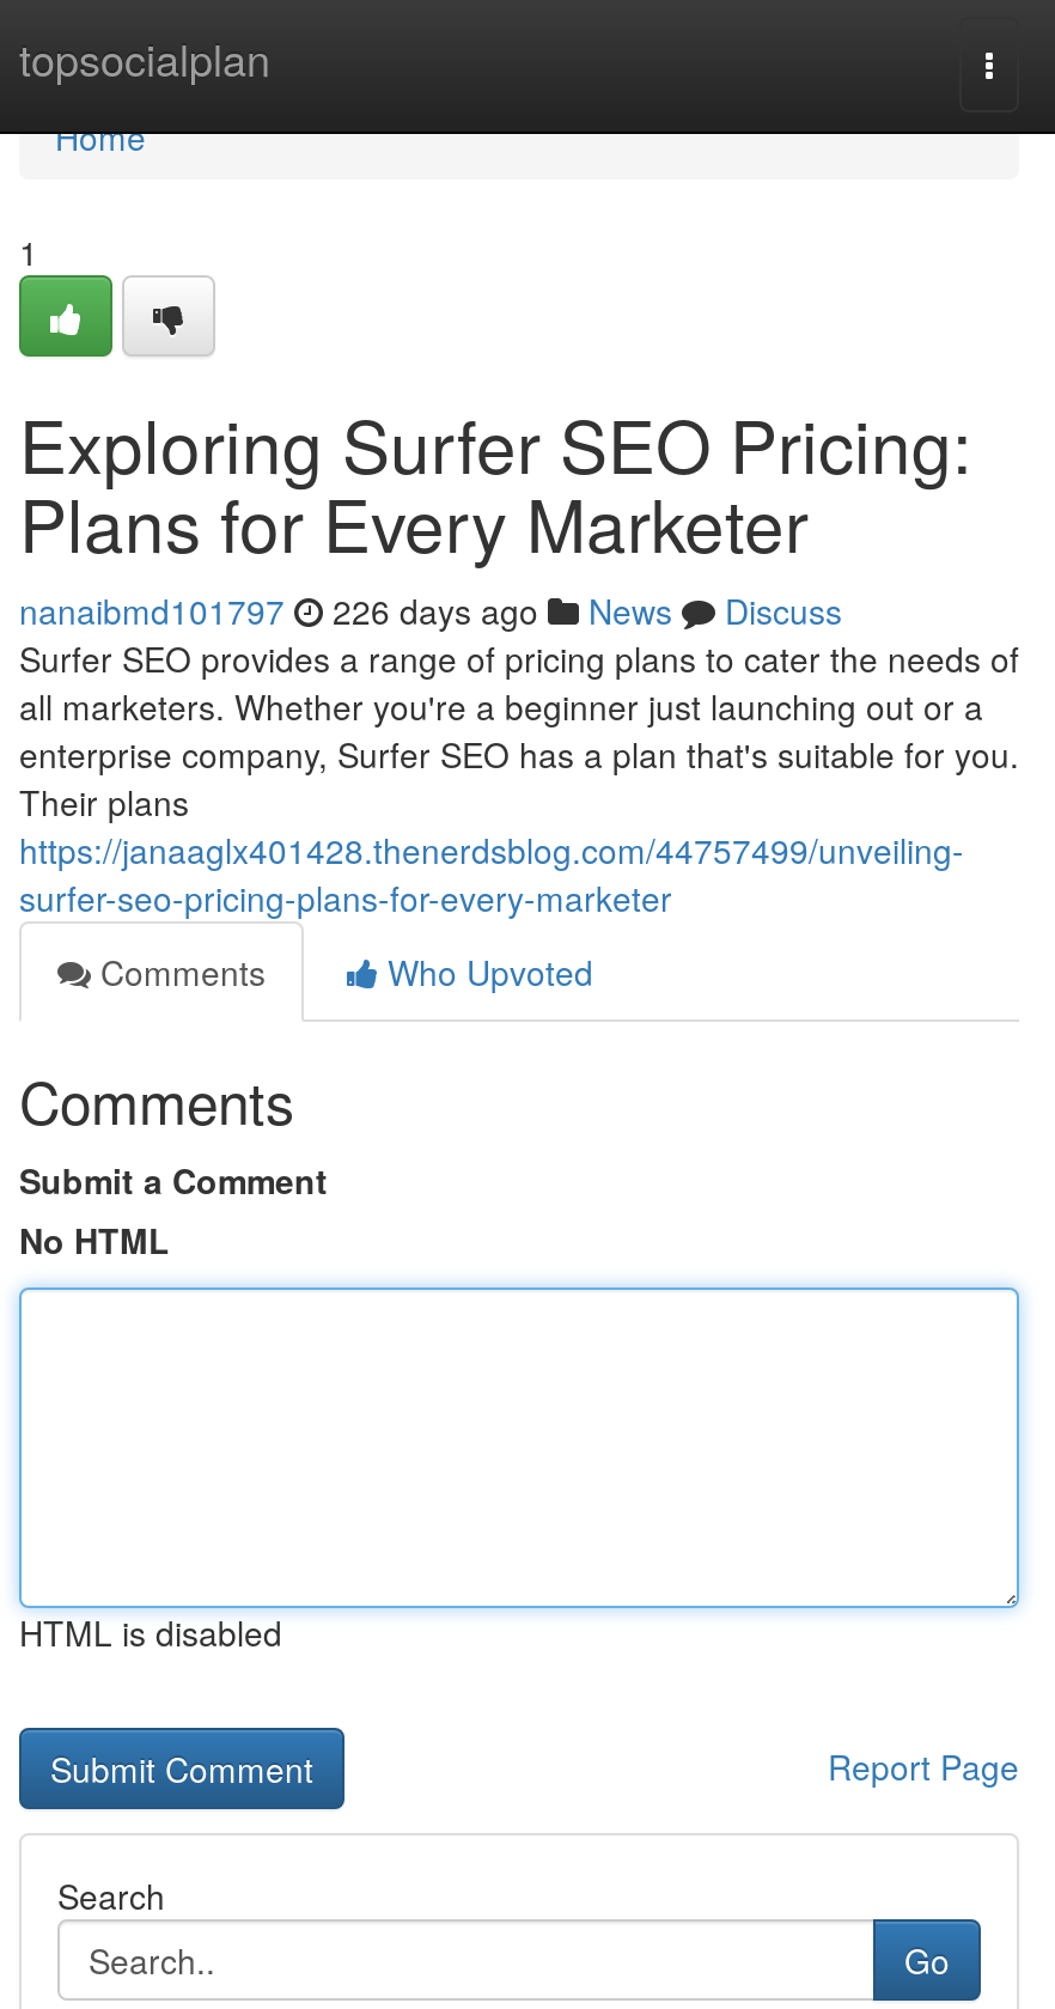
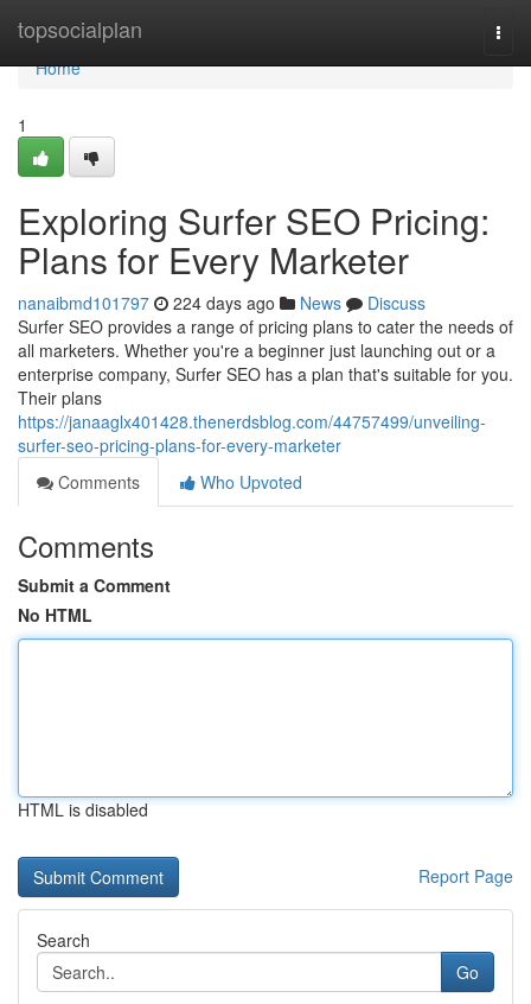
- nanaibmd101797 226 days ago News Discuss
+ nanaibmd101797 224 days ago News Discuss
